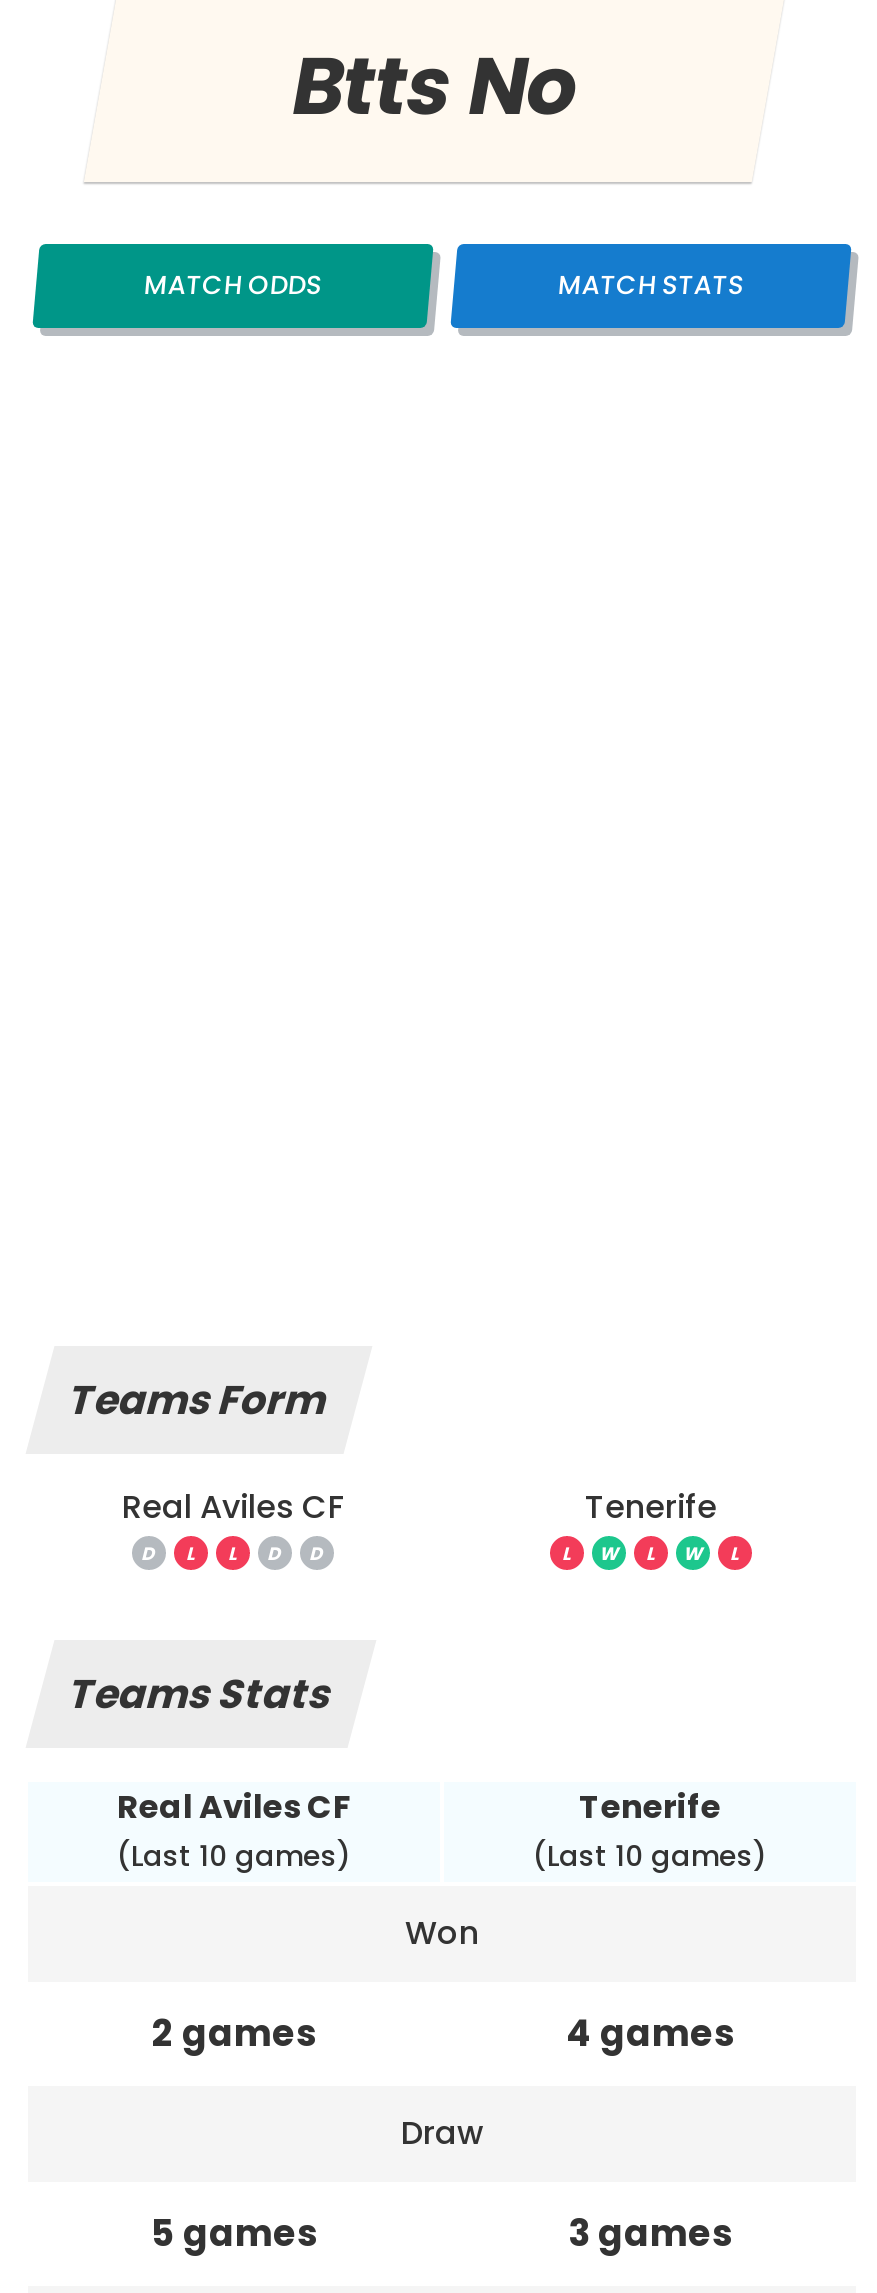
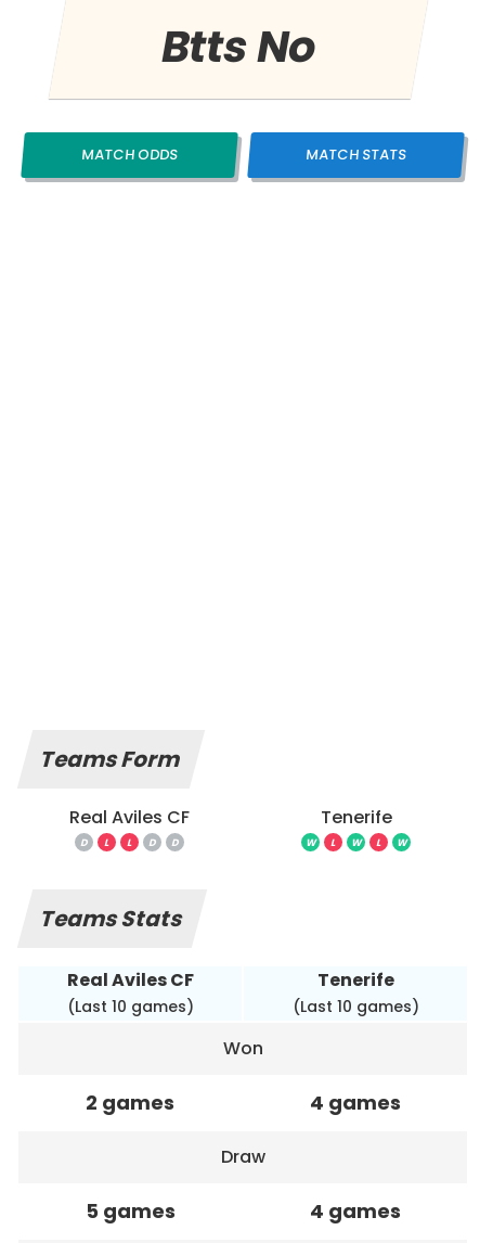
- L

+ W

- 3 games
+ 4 games
